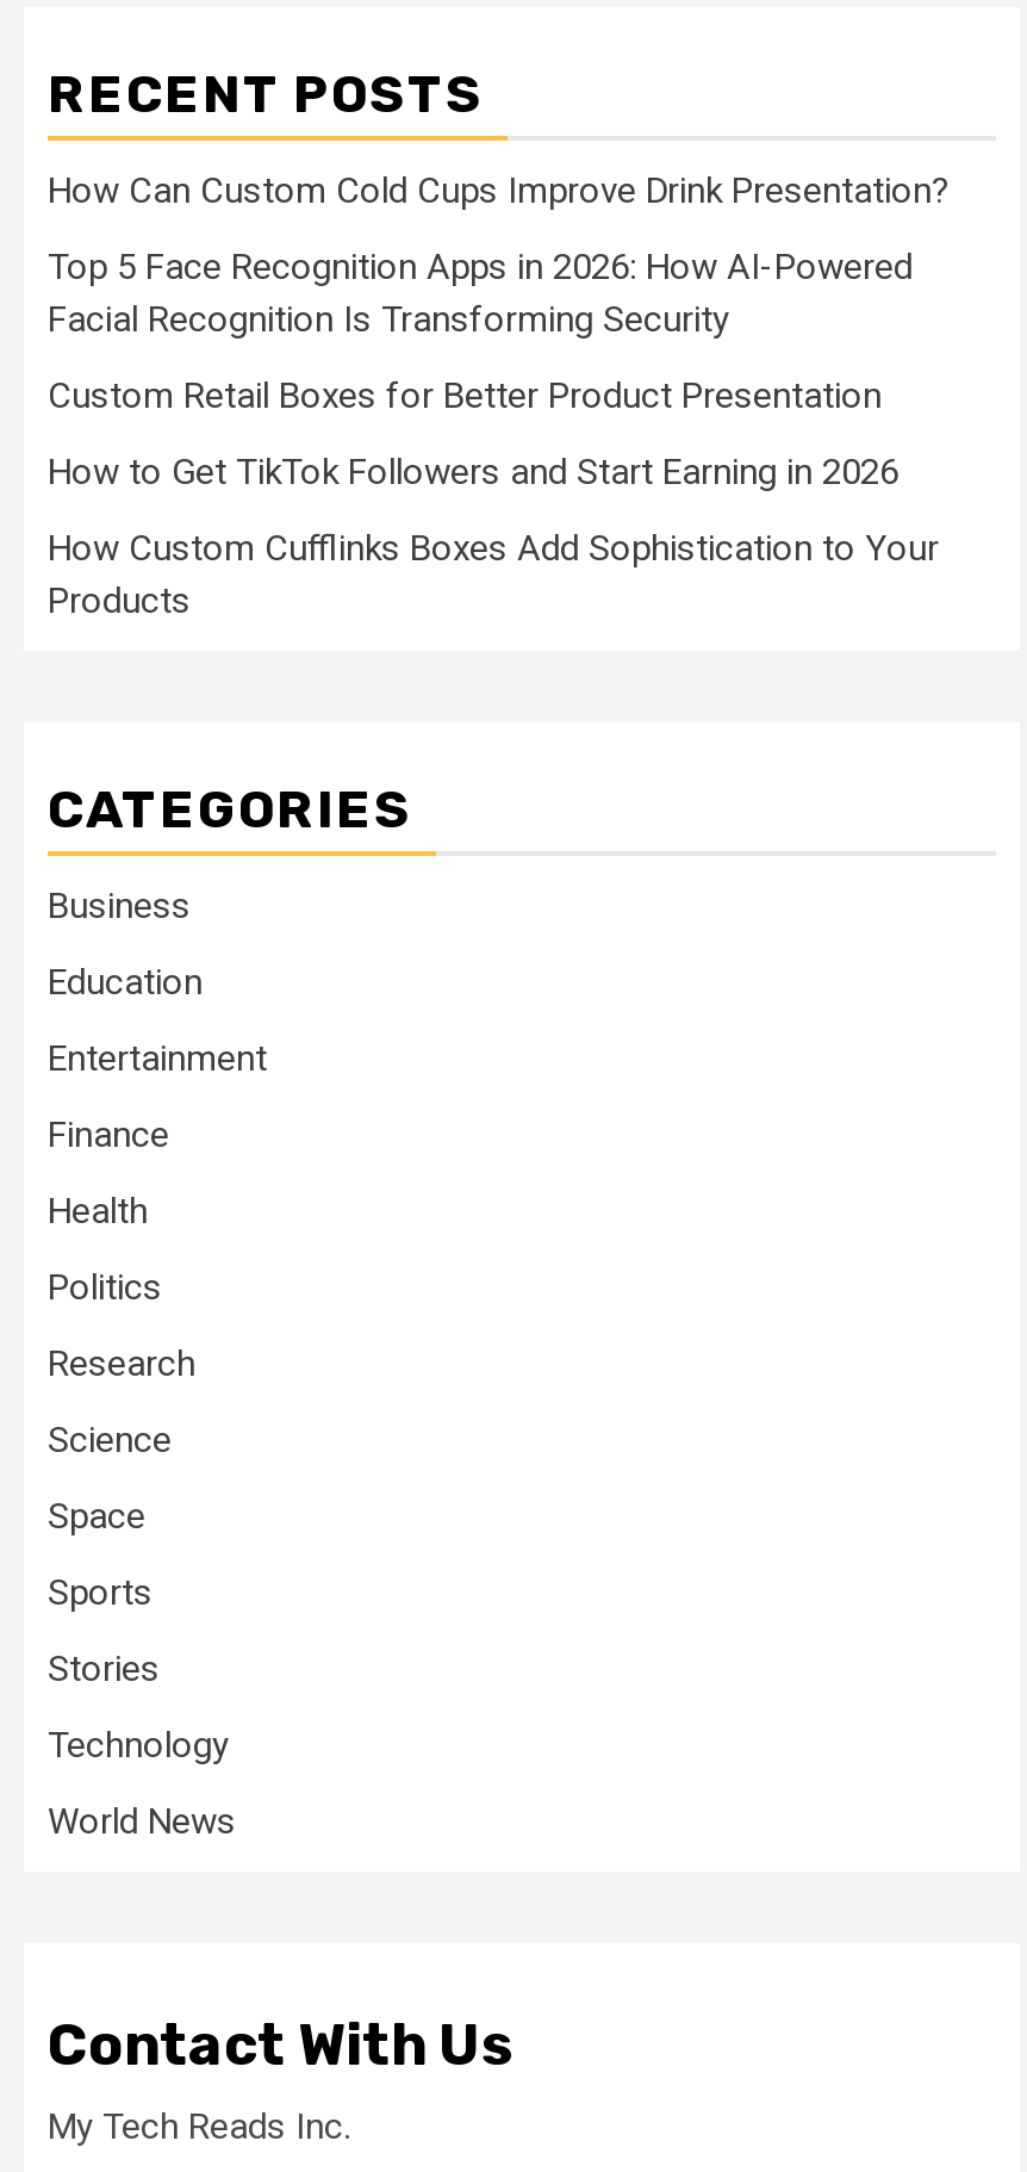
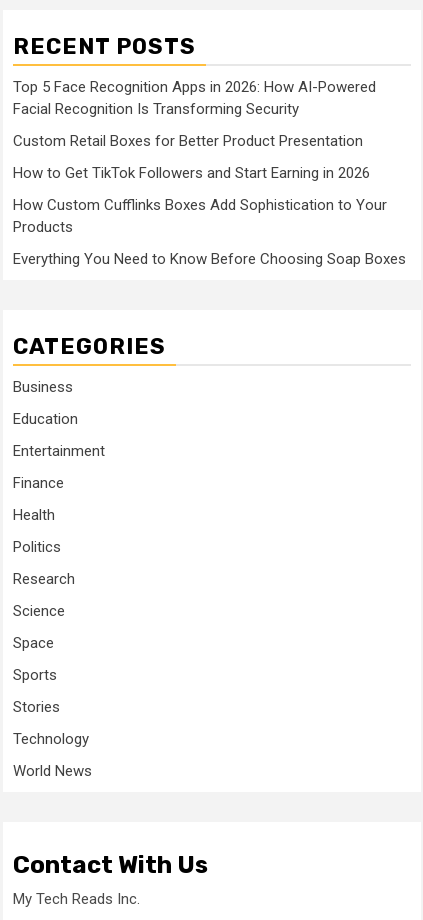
- How Can Custom Cold Cups Improve Drink Presentation?

moved up: Top 5 Face Recognition Apps in 2026: How AI-Powered | Facial Recognition Is Transforming Security | Custom Retail Boxes for Better Product Presentation | How to Get TikTok Followers and Start Earning in 2026 | How Custom Cufflinks Boxes Add Sophistication to Your | Products

+ Everything You Need to Know Before Choosing Soap Boxes
